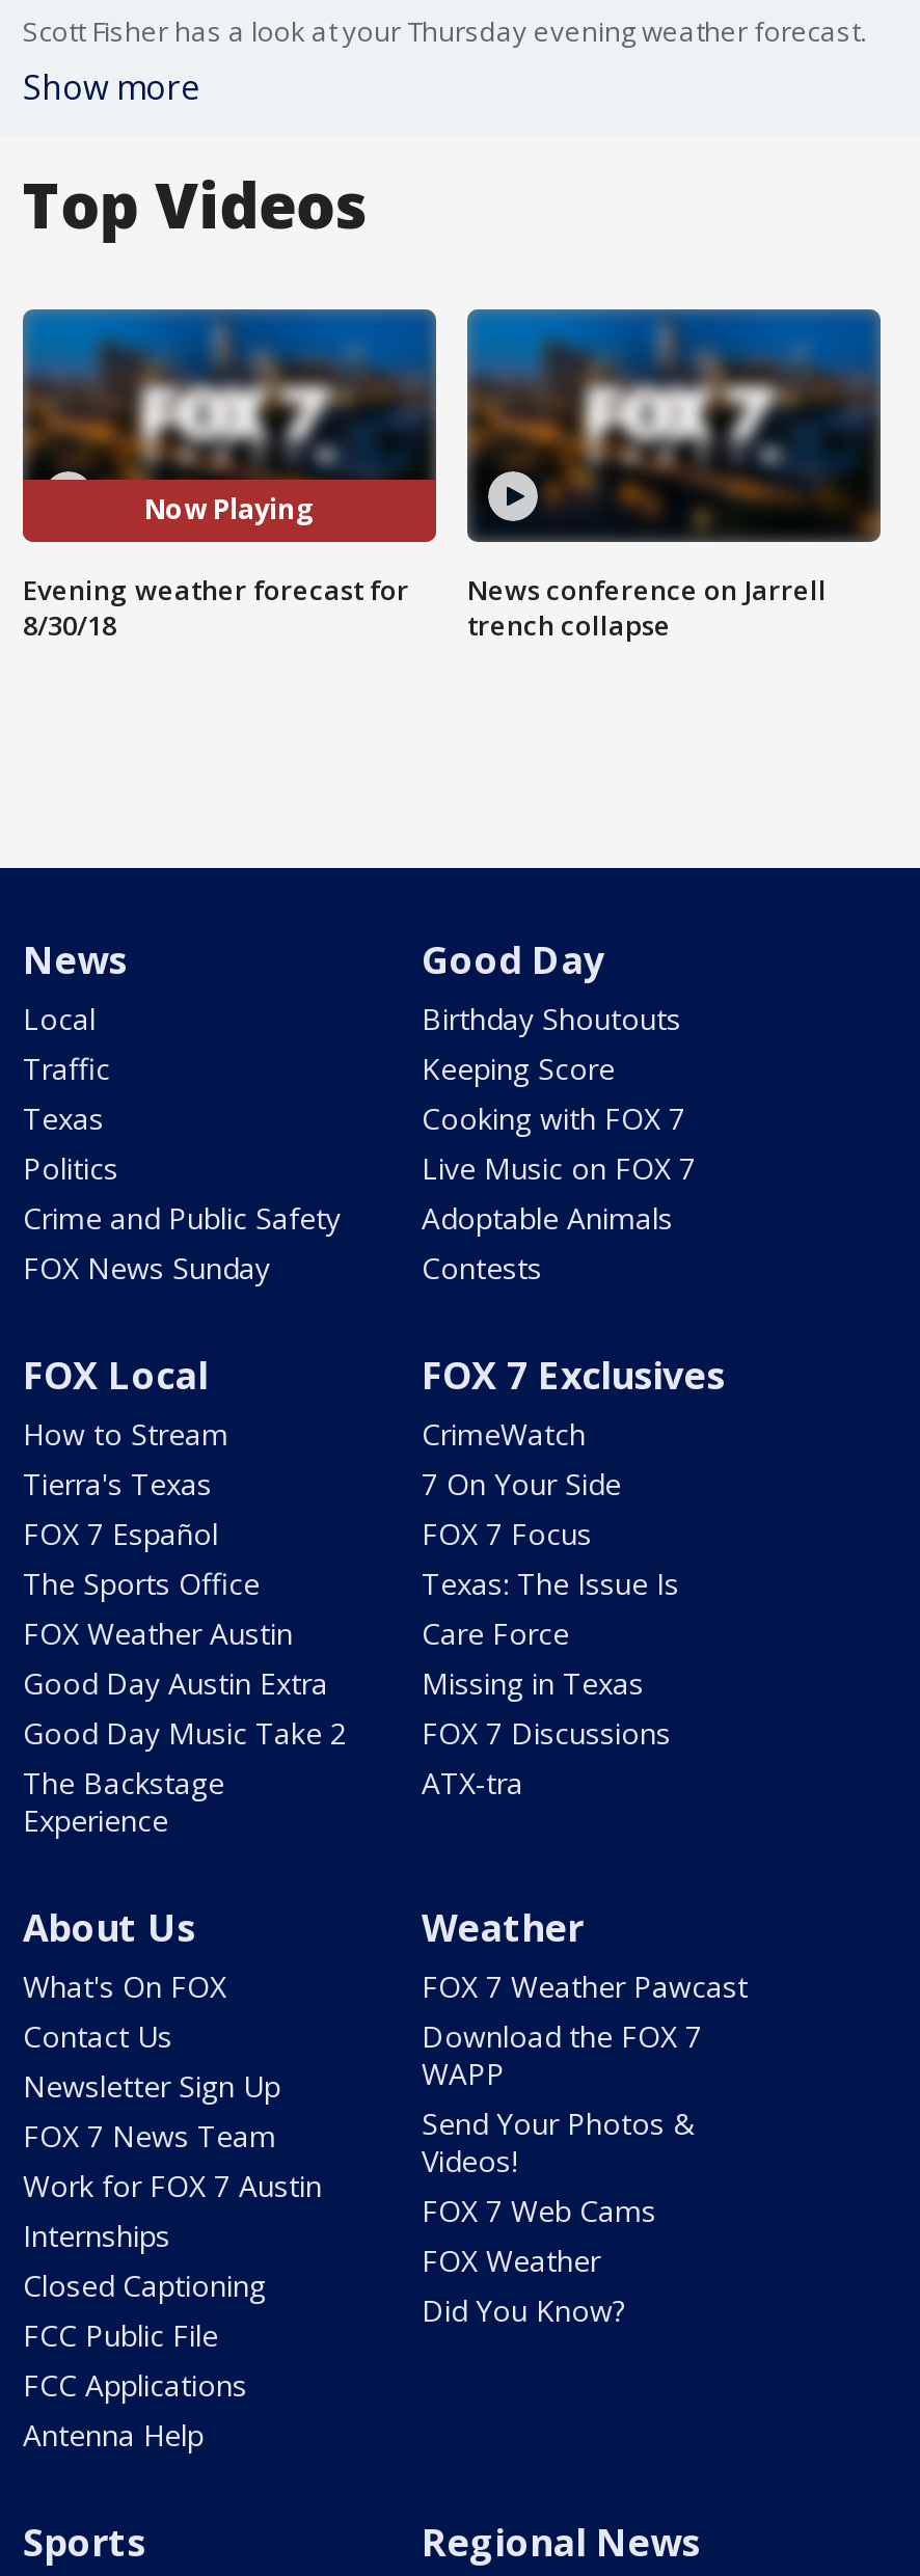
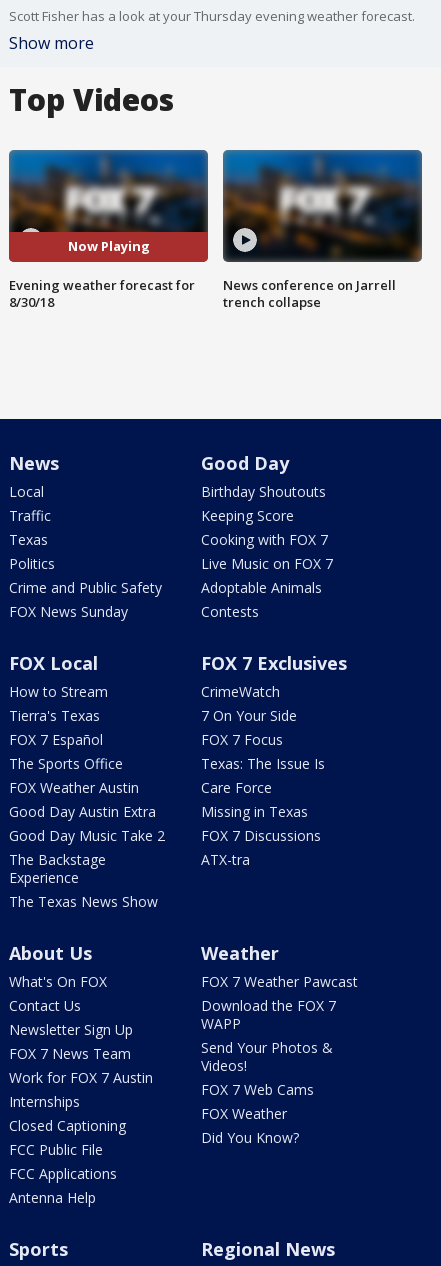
+ The Texas News Show
